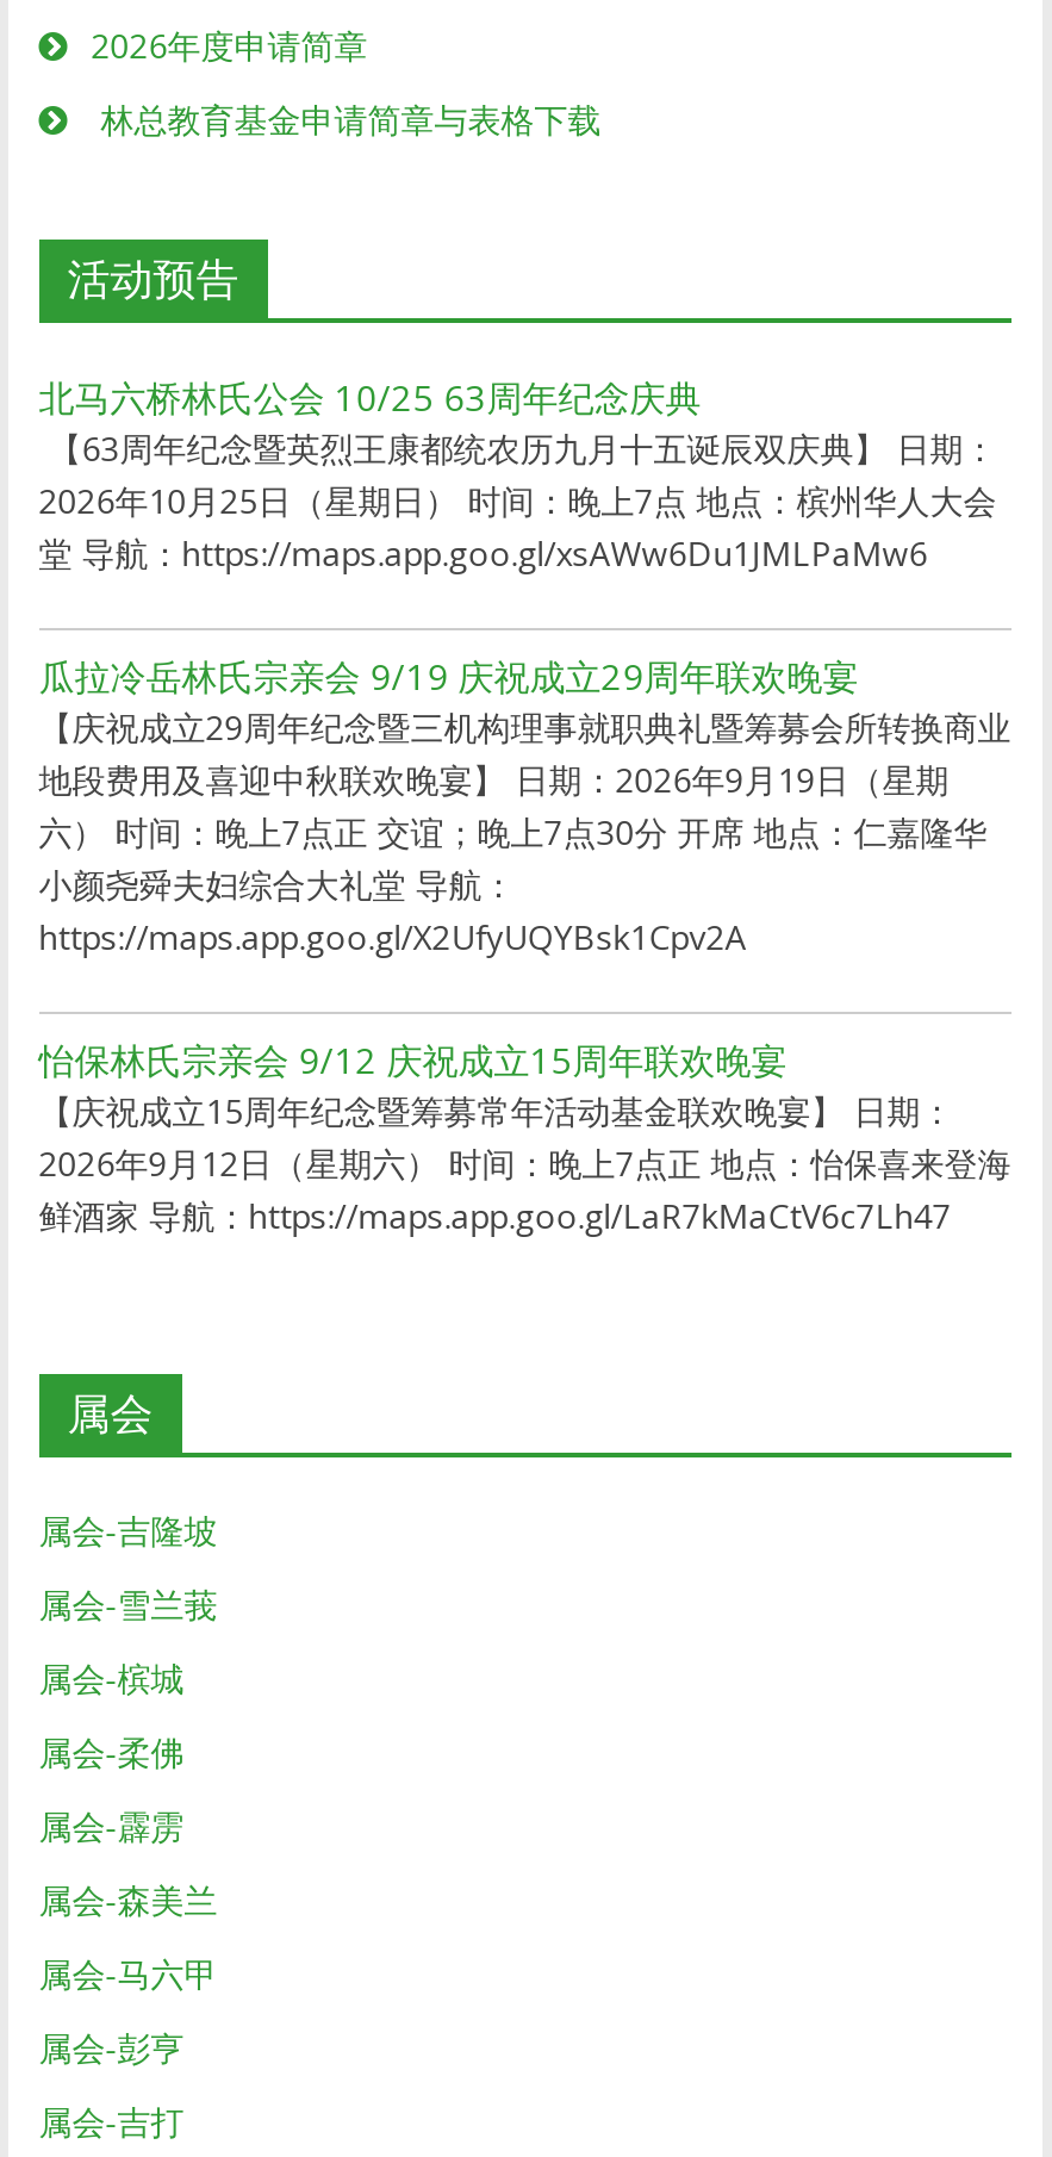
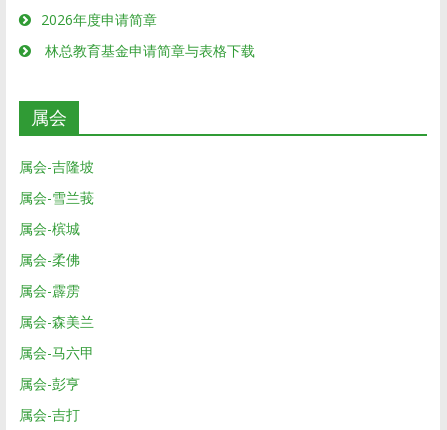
- 活动预告
- 北马六桥林氏公会 10/25 63周年纪念庆典
- 【63周年纪念暨英烈王康都统农历九月十五诞辰双庆典】 日期：
- 2026年10月25日（星期日） 时间：晚上7点 地点：槟州华人大会
- 堂 导航：https://maps.app.goo.gl/xsAWw6Du1JMLPaMw6
- 瓜拉冷岳林氏宗亲会 9/19 庆祝成立29周年联欢晚宴
- 【庆祝成立29周年纪念暨三机构理事就职典礼暨筹募会所转换商业
- 地段费用及喜迎中秋联欢晚宴】 日期：2026年9月19日（星期
- 六） 时间：晚上7点正 交谊；晚上7点30分 开席 地点：仁嘉隆华
- 小颜尧舜夫妇综合大礼堂 导航：
- https://maps.app.goo.gl/X2UfyUQYBsk1Cpv2A
- 怡保林氏宗亲会 9/12 庆祝成立15周年联欢晚宴
- 【庆祝成立15周年纪念暨筹募常年活动基金联欢晚宴】 日期：
- 2026年9月12日（星期六） 时间：晚上7点正 地点：怡保喜来登海
- 鲜酒家 导航：https://maps.app.goo.gl/LaR7kMaCtV6c7Lh47
